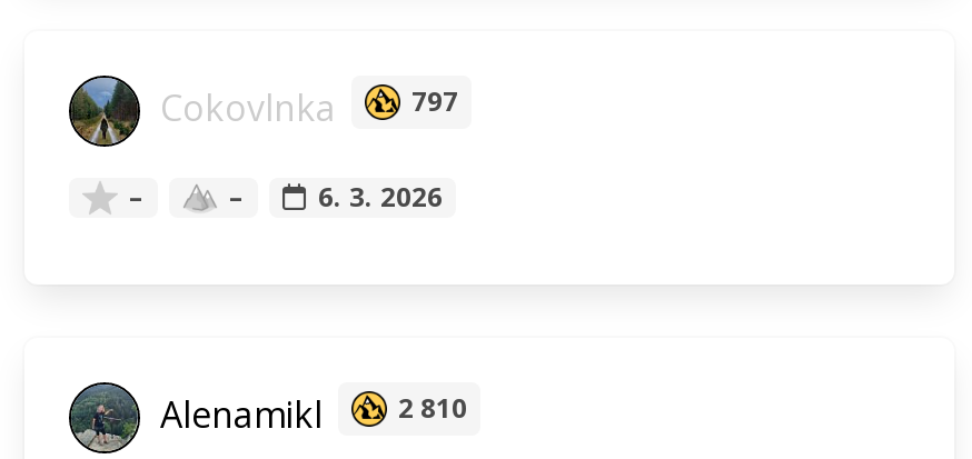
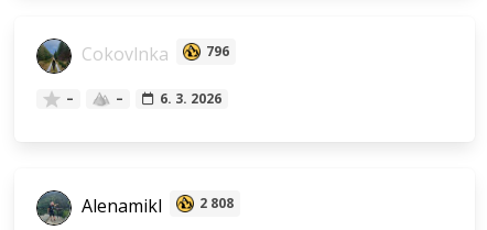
- Cokovlnka 797
+ Cokovlnka 796

- Alenamikl 2 810
+ Alenamikl 2 808
